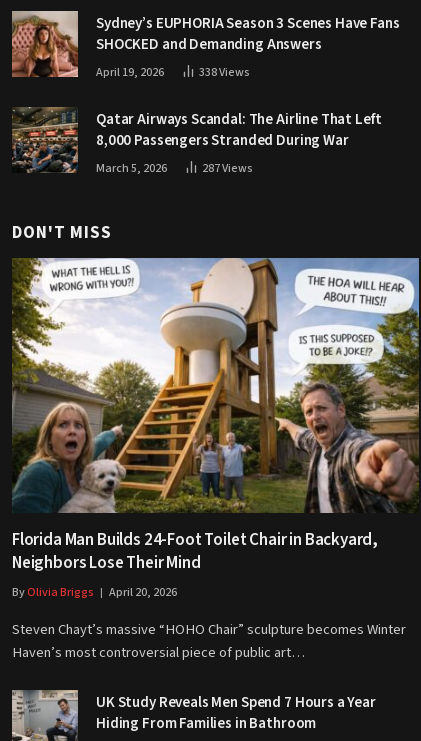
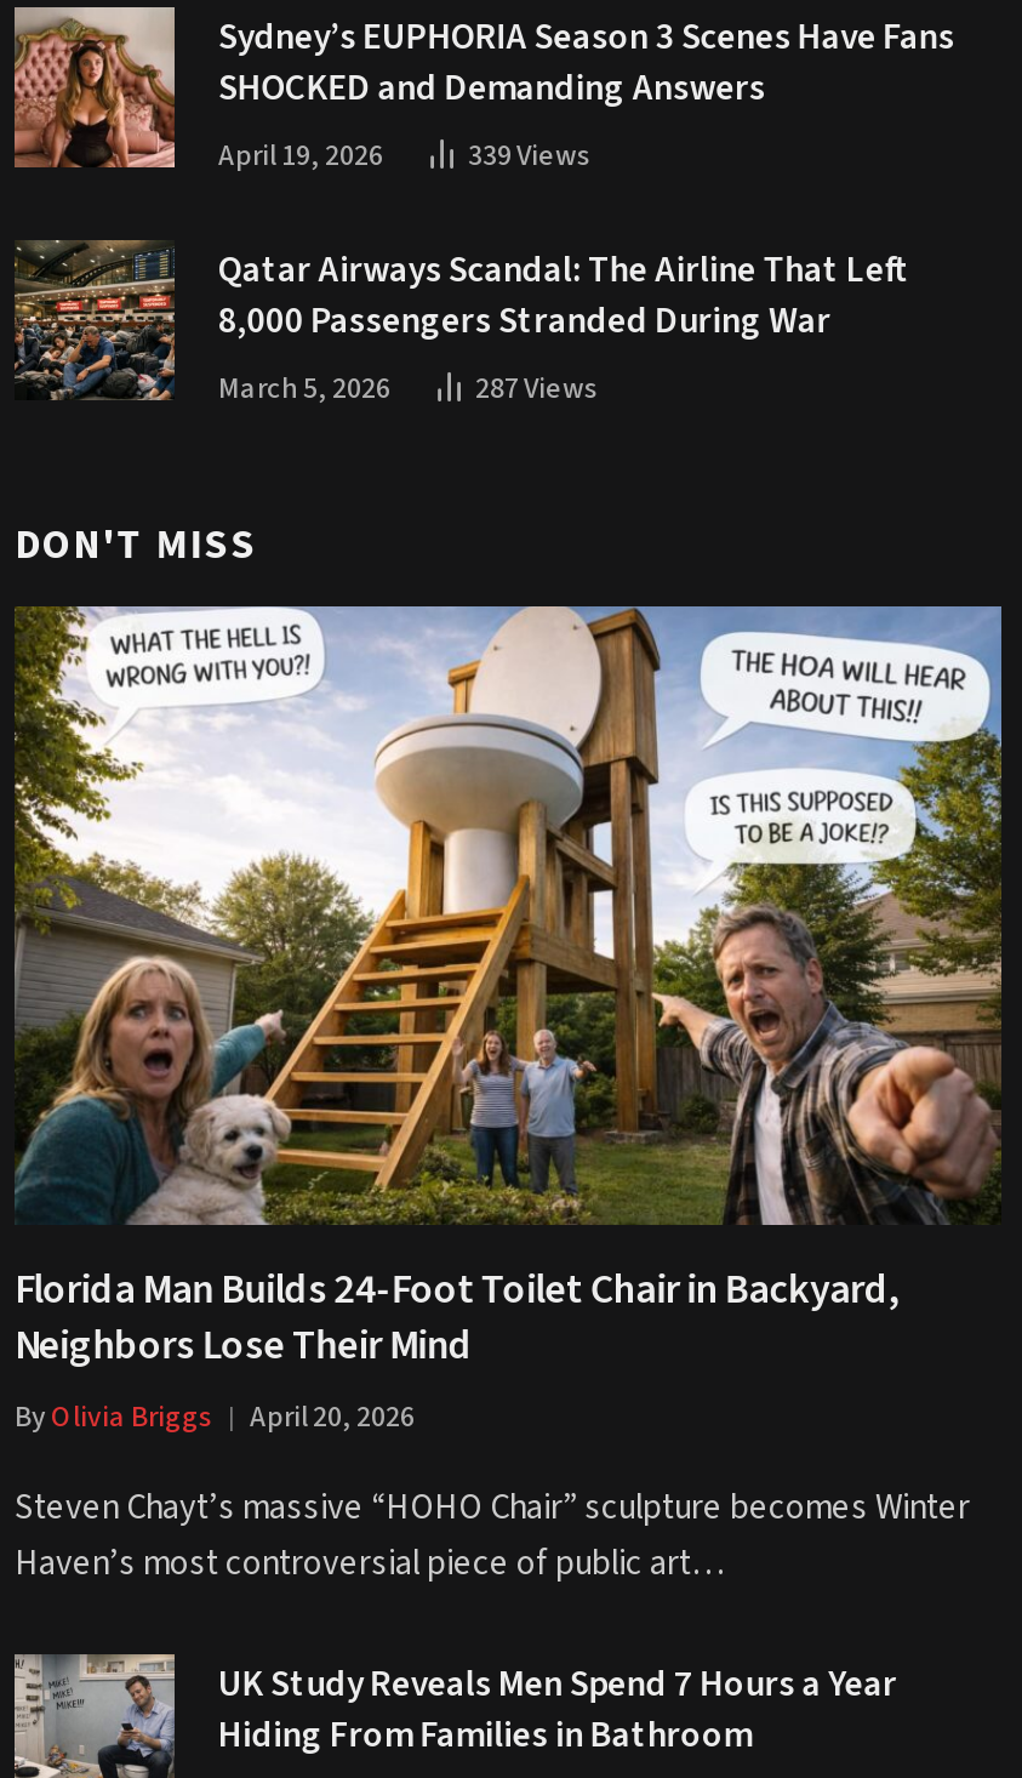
- 338Views
+ 339Views
